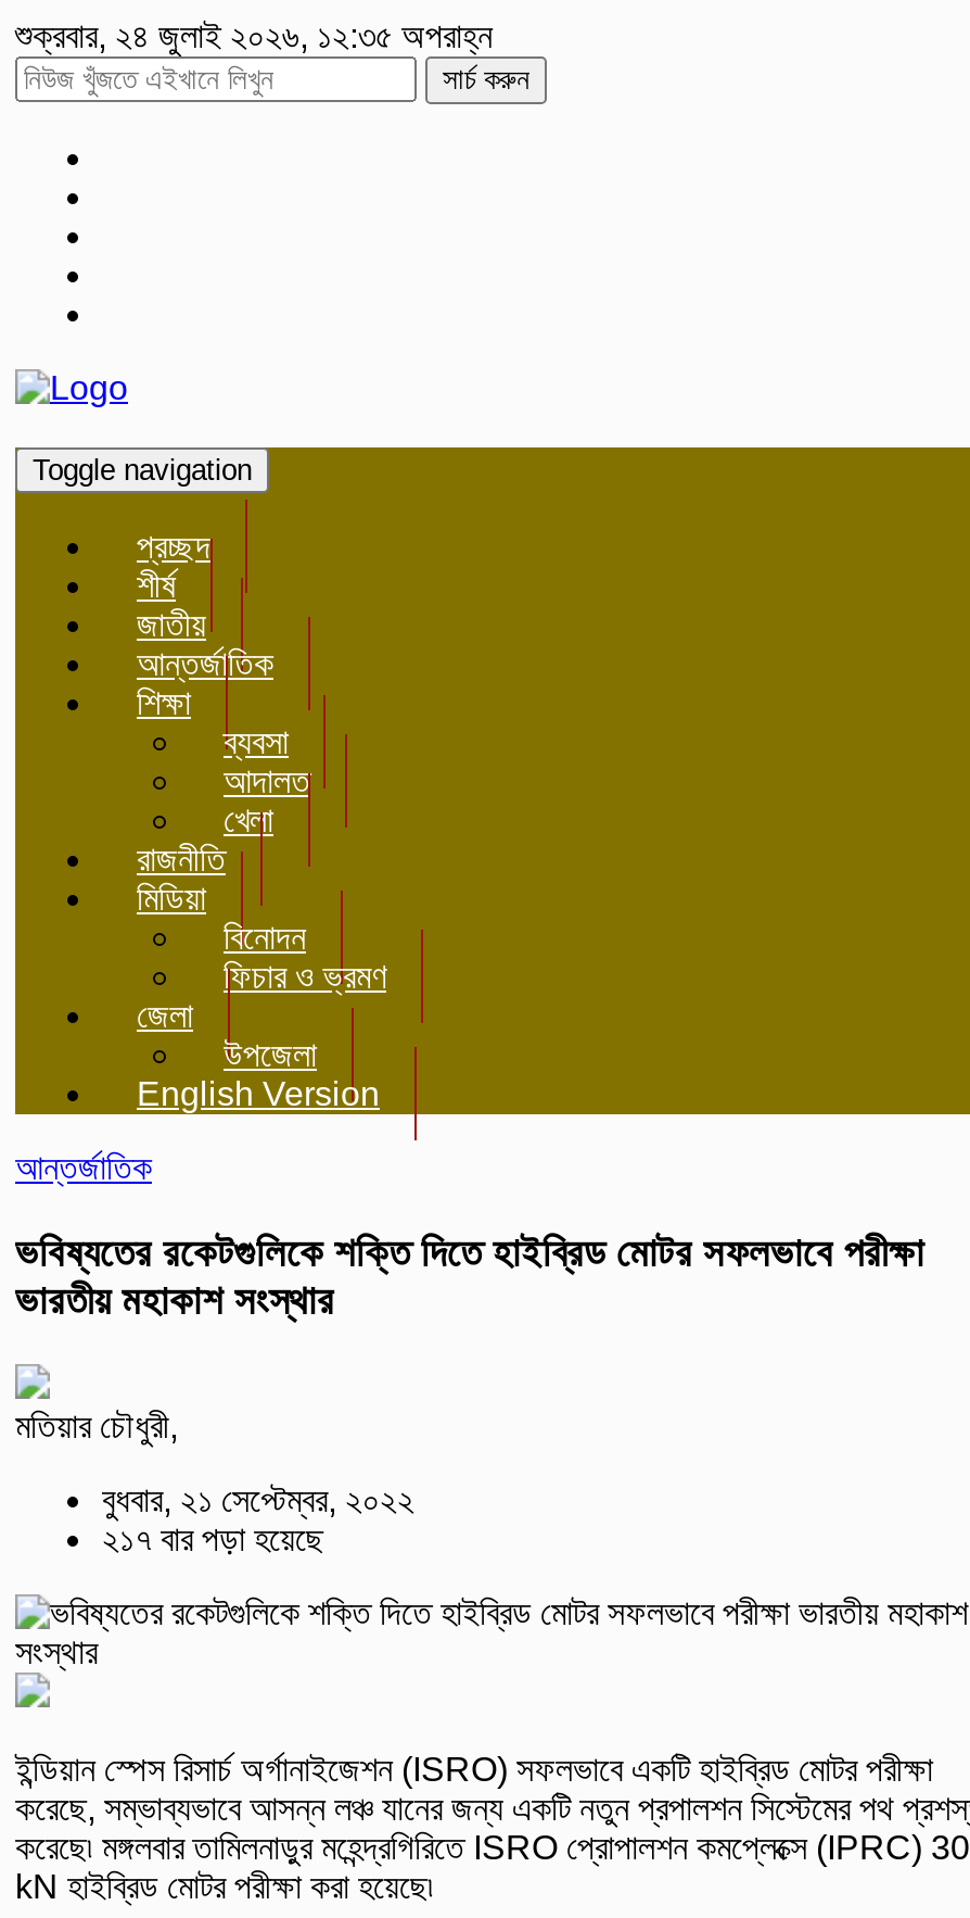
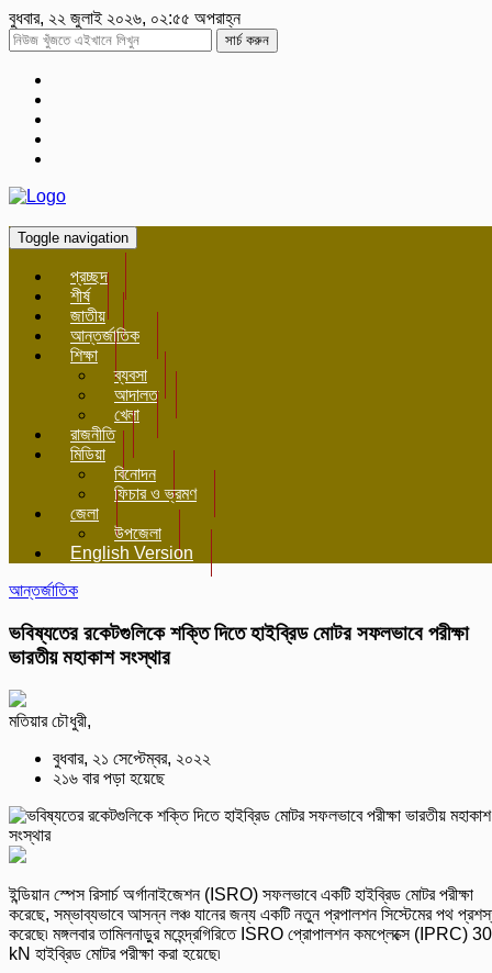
- শুক্রবার, ২৪ জুলাই ২০২৬, ১২:৩৫ অপরাহ্ন
+ বুধবার, ২২ জুলাই ২০২৬, ০২:৫৫ অপরাহ্ন

- ২১৭ বার পড়া হয়েছে
+ ২১৬ বার পড়া হয়েছে
